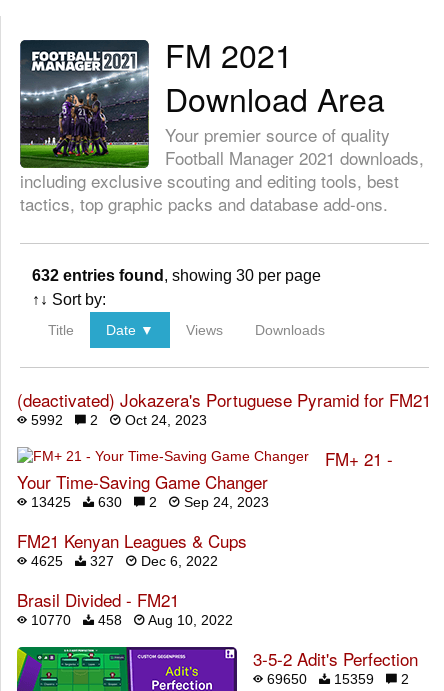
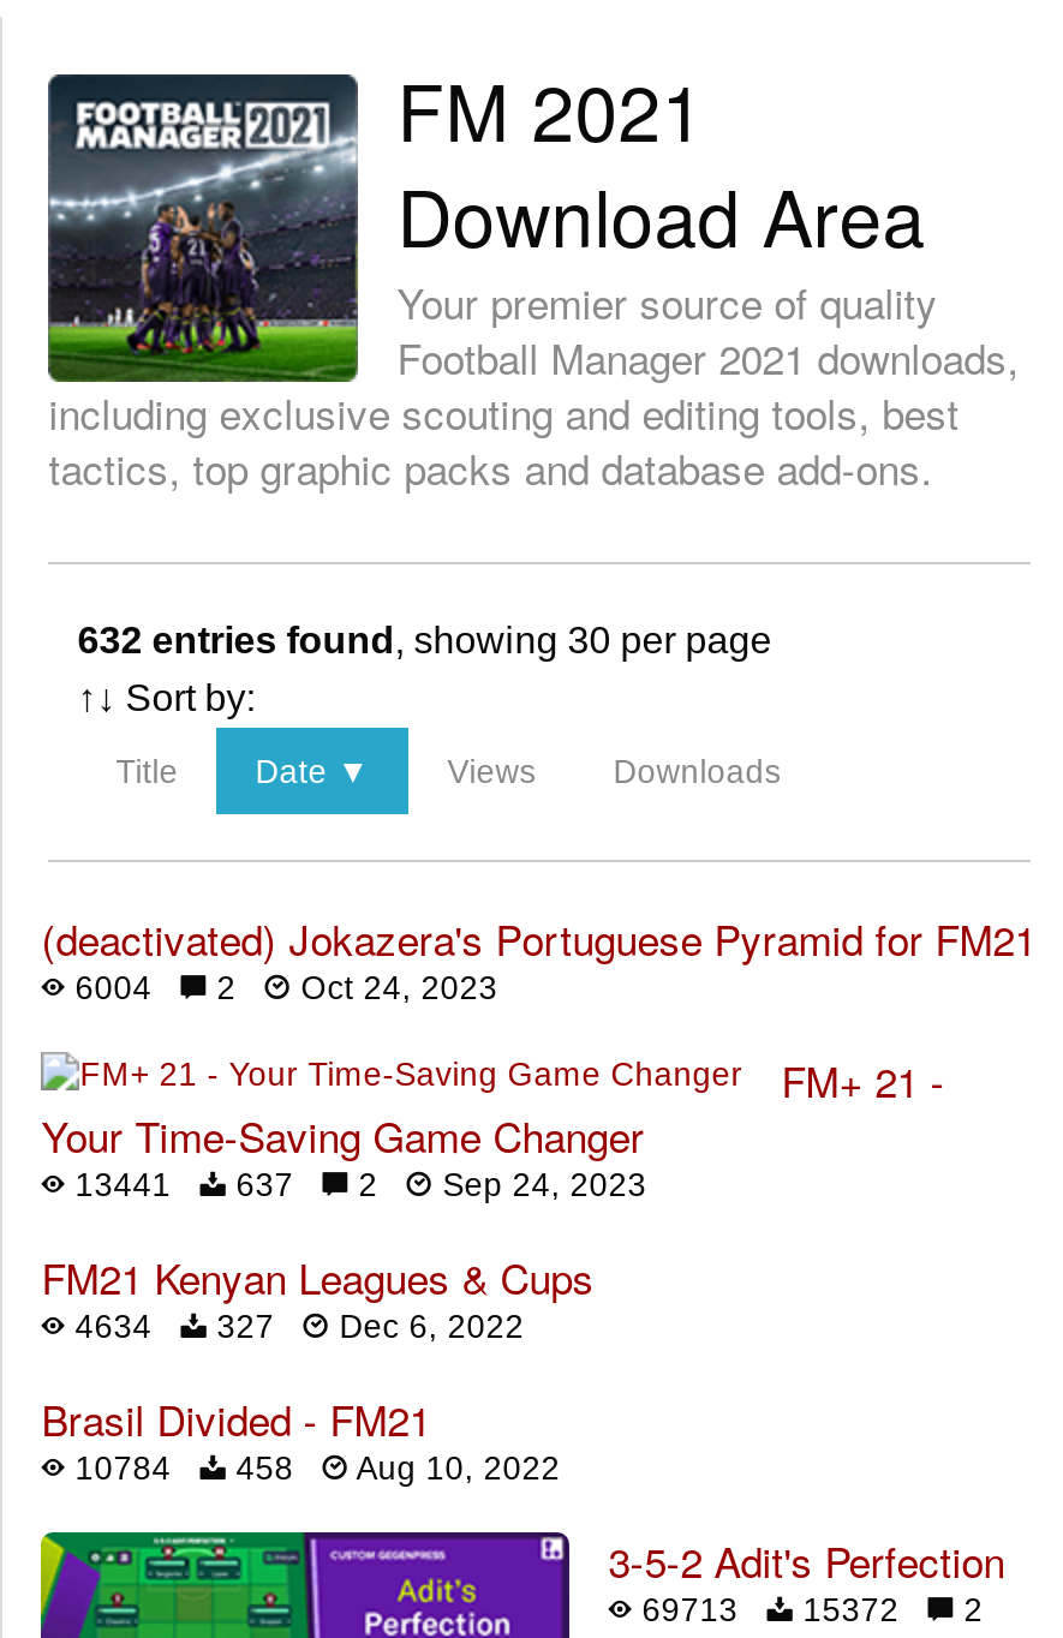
- 5992 2 Oct 24, 2023
+ 6004 2 Oct 24, 2023

- 13425
+ 13441

- 630
+ 637

- 4625 327 Dec 6, 2022
+ 4634 327 Dec 6, 2022

- 10770 458 Aug 10, 2022
+ 10784 458 Aug 10, 2022

- 69650
+ 69713

- 15359
+ 15372
